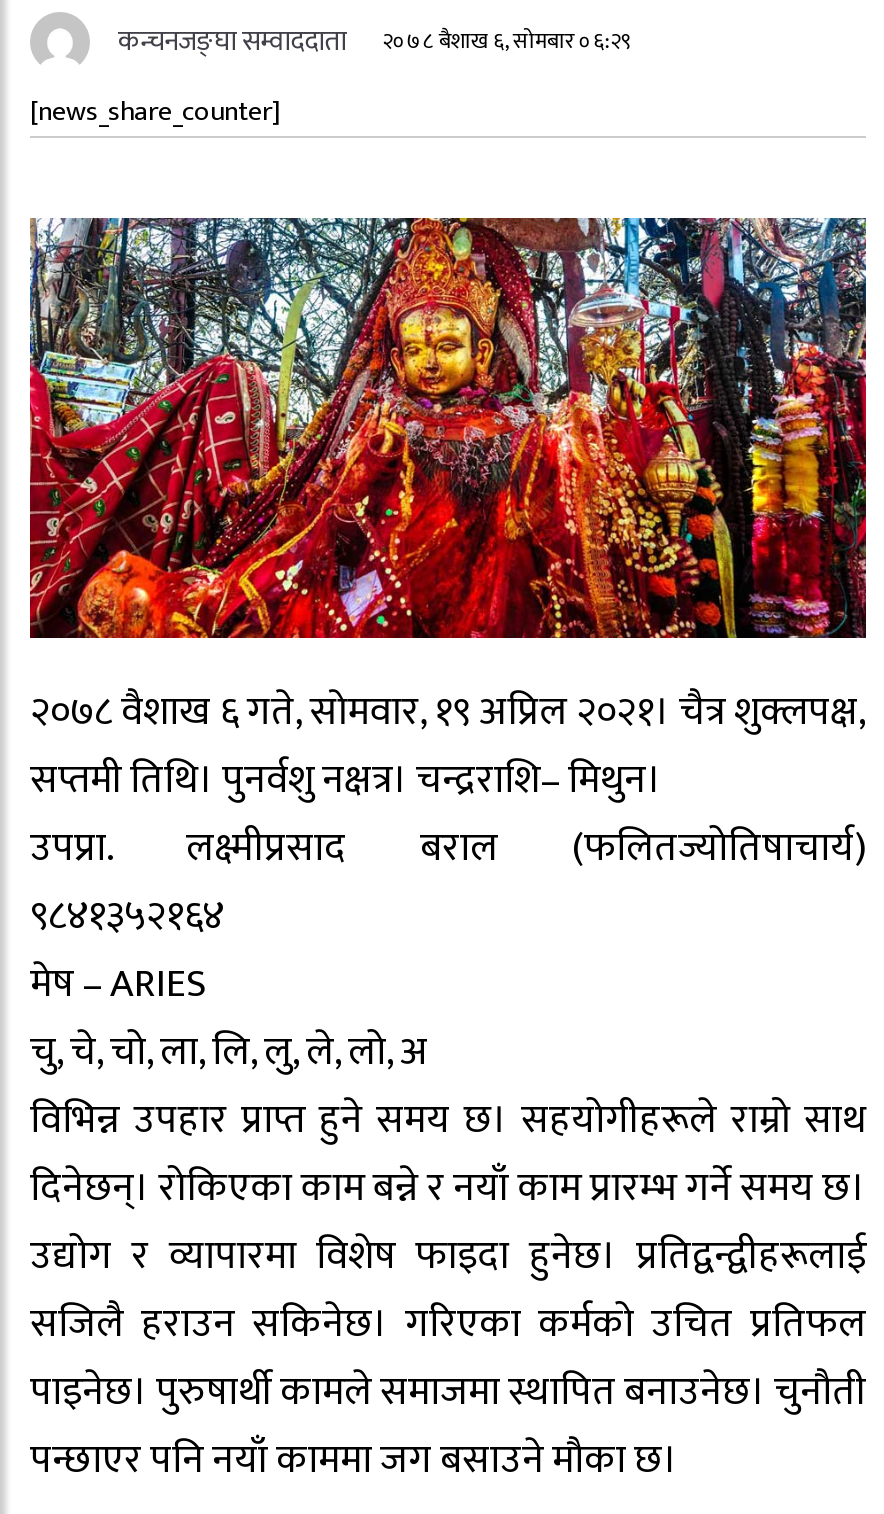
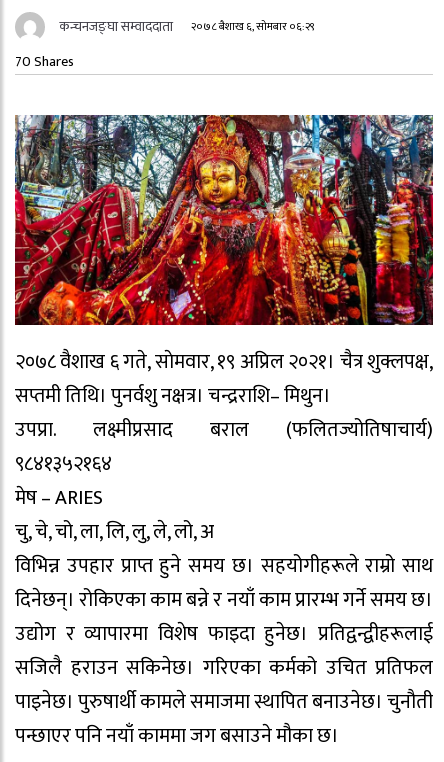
- [news_share_counter]
+ 70 Shares
